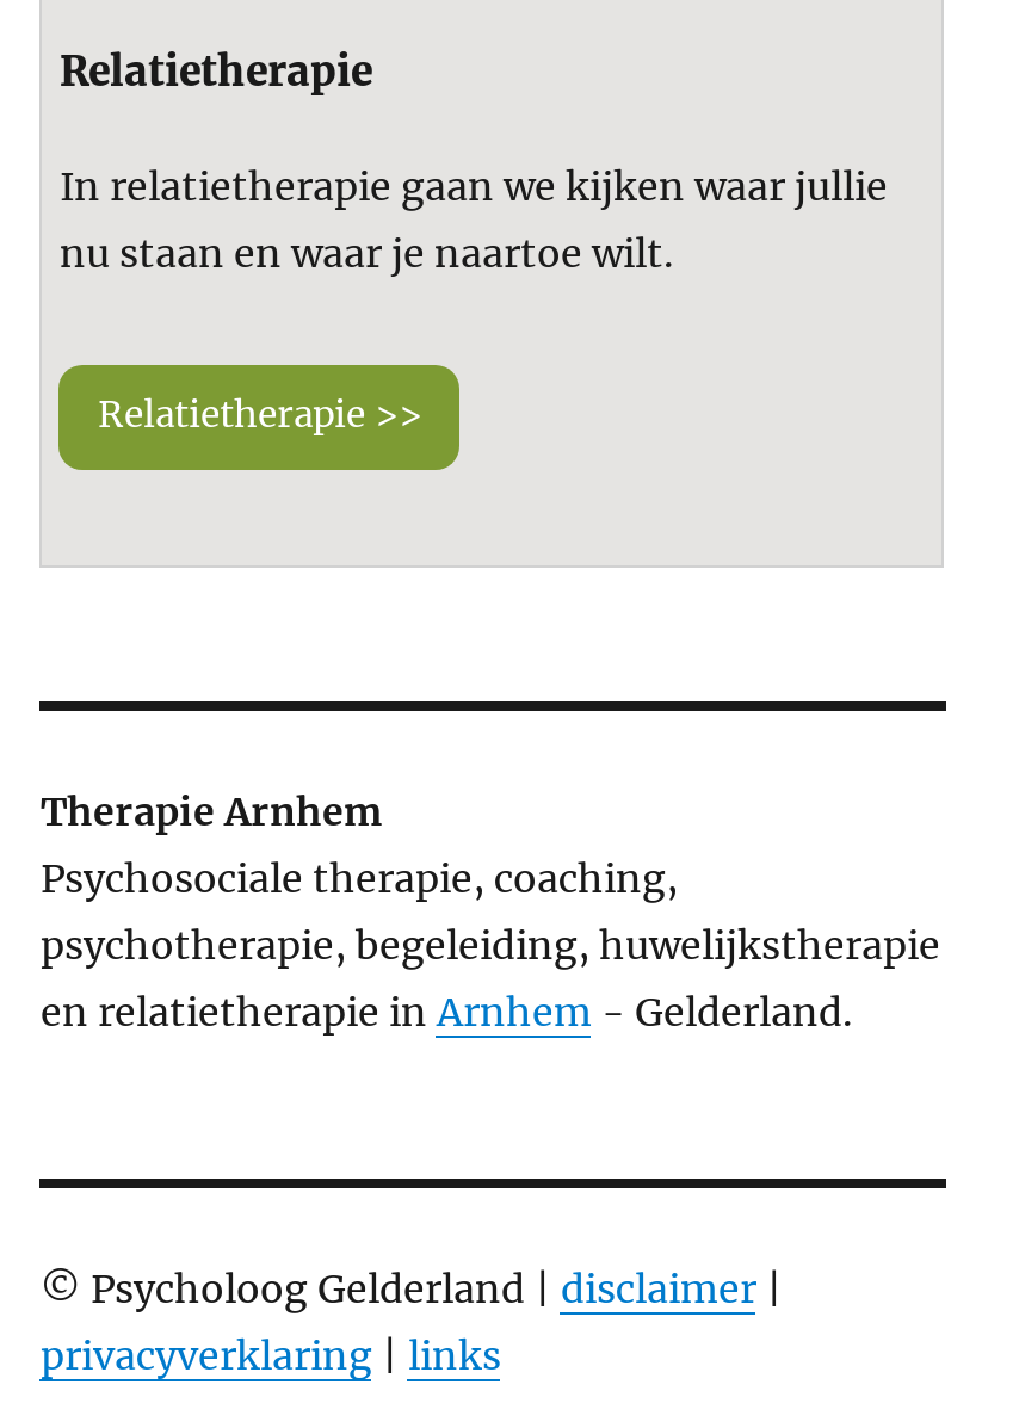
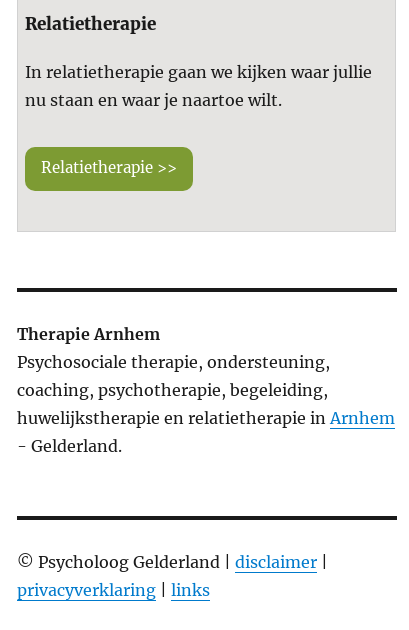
- Psychosociale therapie, coaching,
- psychotherapie, begeleiding, huwelijkstherapie
- en relatietherapie in Arnhem - Gelderland.
+ Psychosociale therapie, ondersteuning,
+ coaching, psychotherapie, begeleiding,
+ huwelijkstherapie en relatietherapie in Arnhem
+ - Gelderland.
